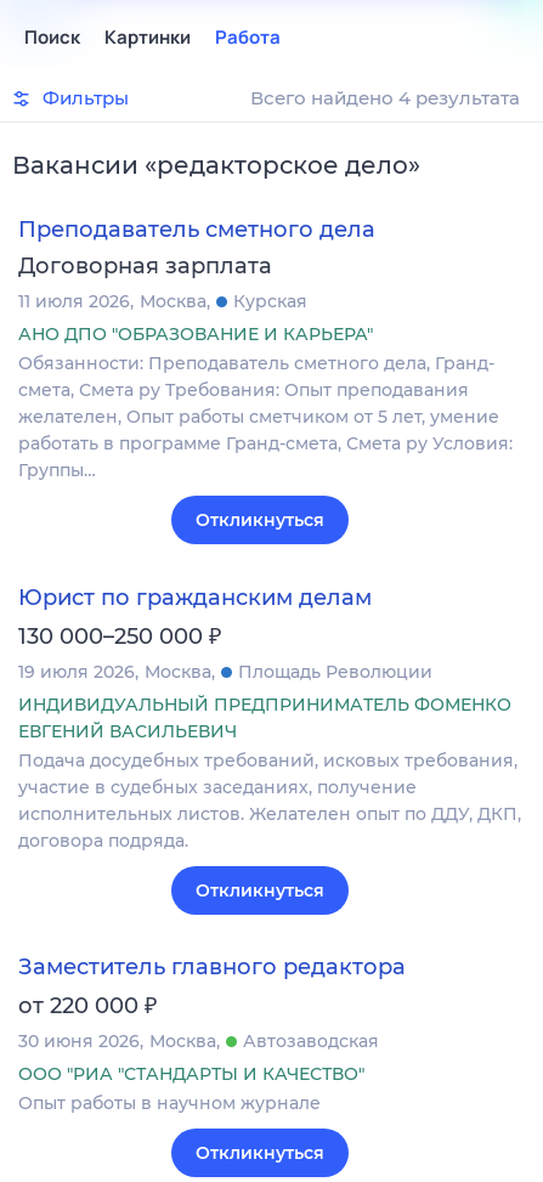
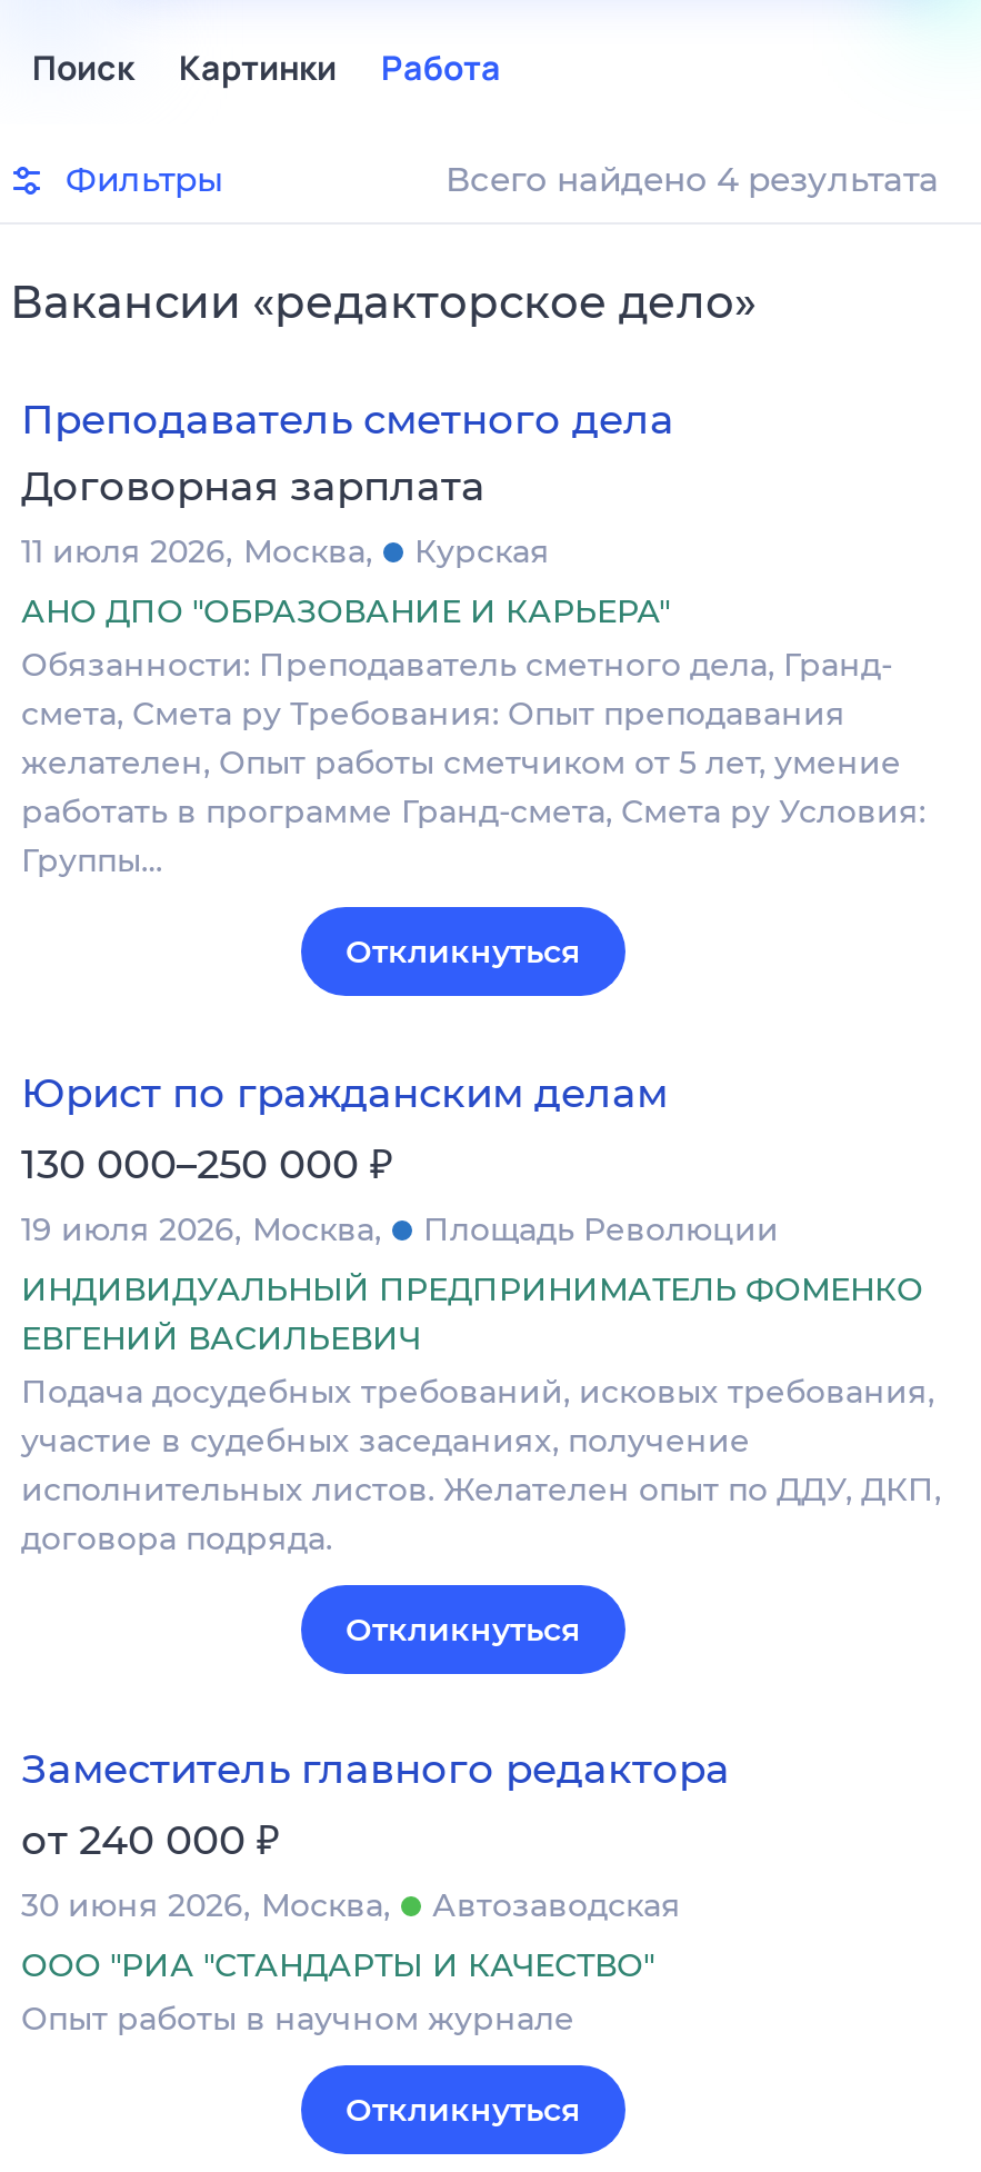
- от 220 000 ₽
+ от 240 000 ₽
